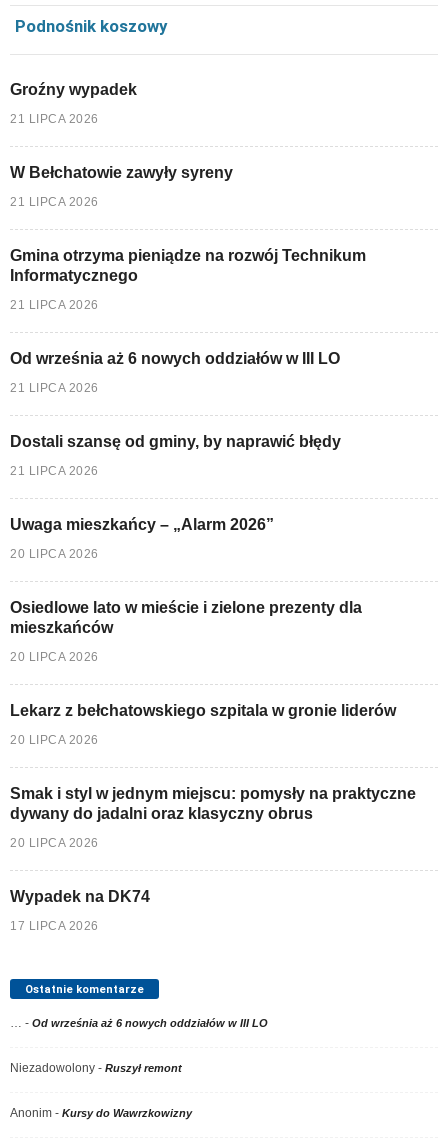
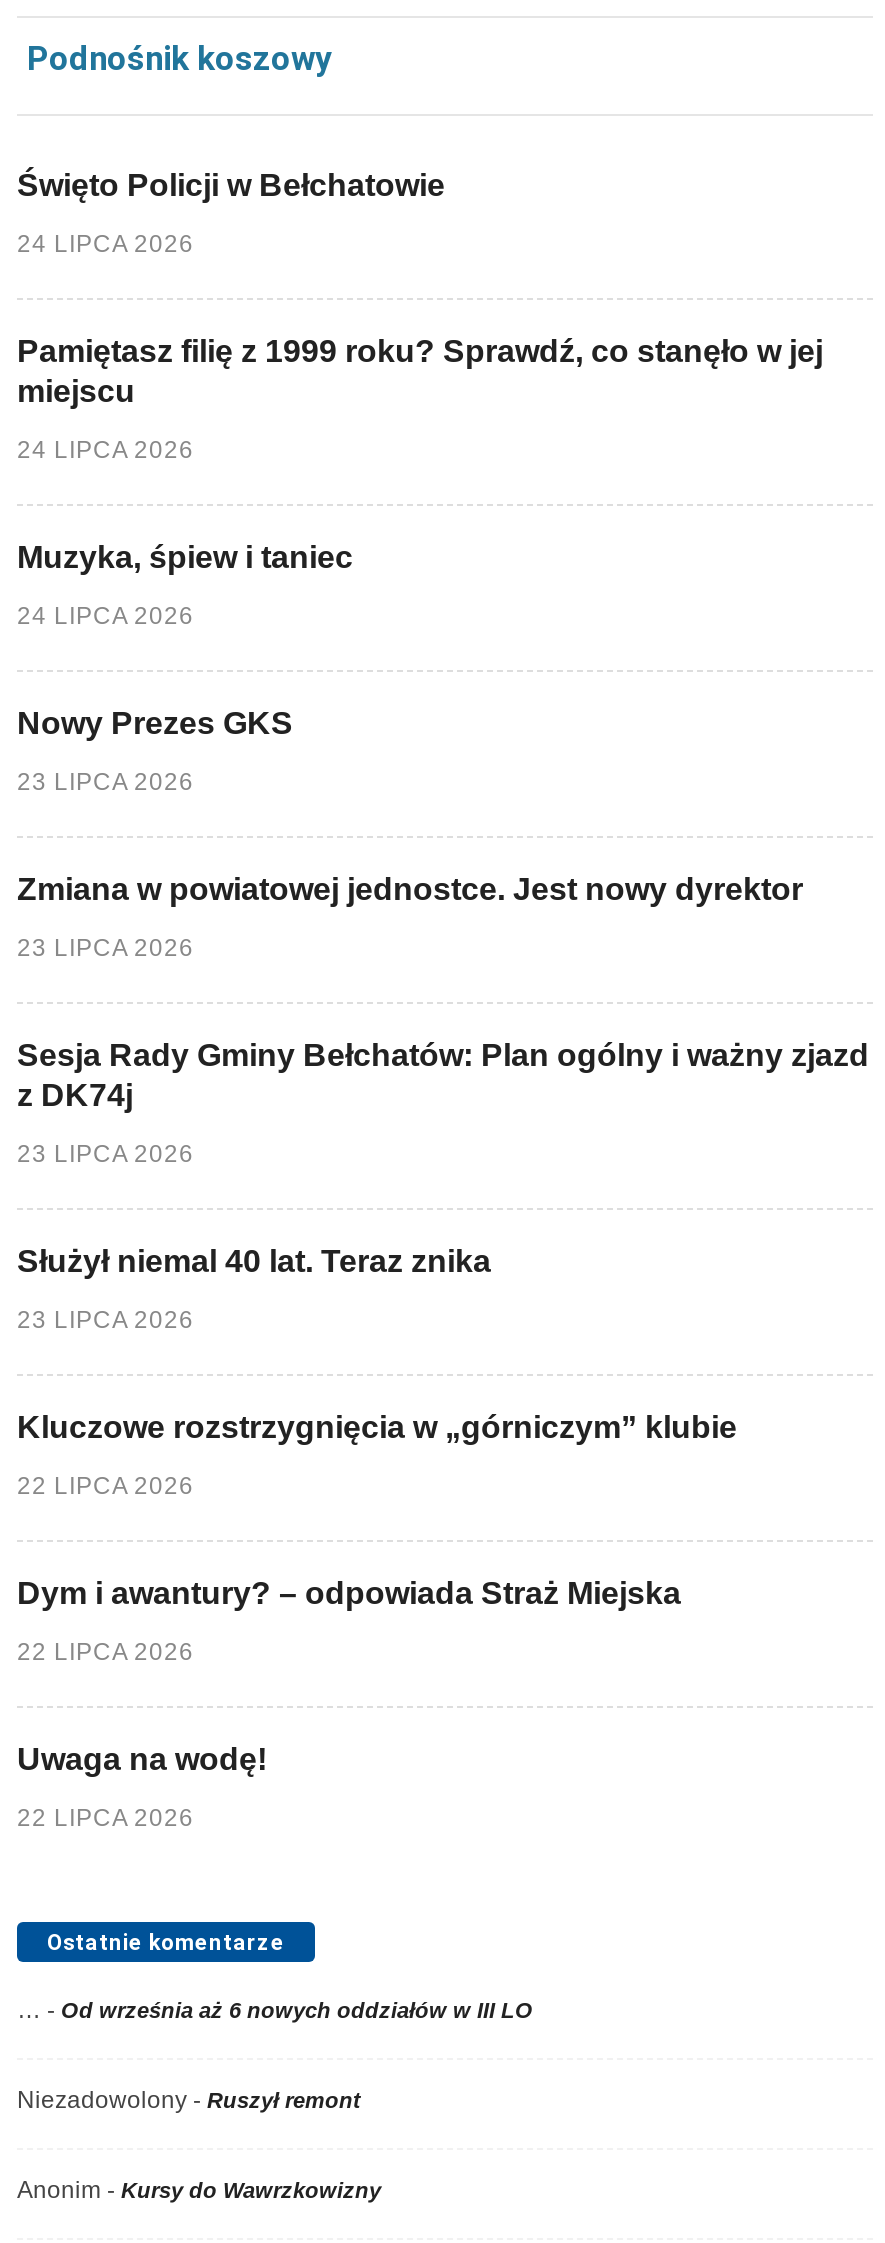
- Groźny wypadek
+ Święto Policji w Bełchatowie

- 21 LIPCA 2026
+ 24 LIPCA 2026

- W Bełchatowie zawyły syreny
+ Pamiętasz filię z 1999 roku? Sprawdź, co stanęło w jej
+ miejscu

- 21 LIPCA 2026
+ 24 LIPCA 2026

- Gmina otrzyma pieniądze na rozwój Technikum
- Informatycznego
+ Muzyka, śpiew i taniec

- 21 LIPCA 2026
+ 24 LIPCA 2026

- Od września aż 6 nowych oddziałów w III LO
+ Nowy Prezes GKS

- 21 LIPCA 2026
+ 23 LIPCA 2026

- Dostali szansę od gminy, by naprawić błędy
+ Zmiana w powiatowej jednostce. Jest nowy dyrektor

- 21 LIPCA 2026
+ 23 LIPCA 2026

- Uwaga mieszkańcy – „Alarm 2026”
+ Sesja Rady Gminy Bełchatów: Plan ogólny i ważny zjazd
+ z DK74j

- 20 LIPCA 2026
+ 23 LIPCA 2026

- Osiedlowe lato w mieście i zielone prezenty dla
- mieszkańców
+ Służył niemal 40 lat. Teraz znika

- 20 LIPCA 2026
+ 23 LIPCA 2026

- Lekarz z bełchatowskiego szpitala w gronie liderów
+ Kluczowe rozstrzygnięcia w „górniczym” klubie

- 20 LIPCA 2026
+ 22 LIPCA 2026

- Smak i styl w jednym miejscu: pomysły na praktyczne
- dywany do jadalni oraz klasyczny obrus
+ Dym i awantury? – odpowiada Straż Miejska

- 20 LIPCA 2026
+ 22 LIPCA 2026

- Wypadek na DK74
+ Uwaga na wodę!

- 17 LIPCA 2026
+ 22 LIPCA 2026
